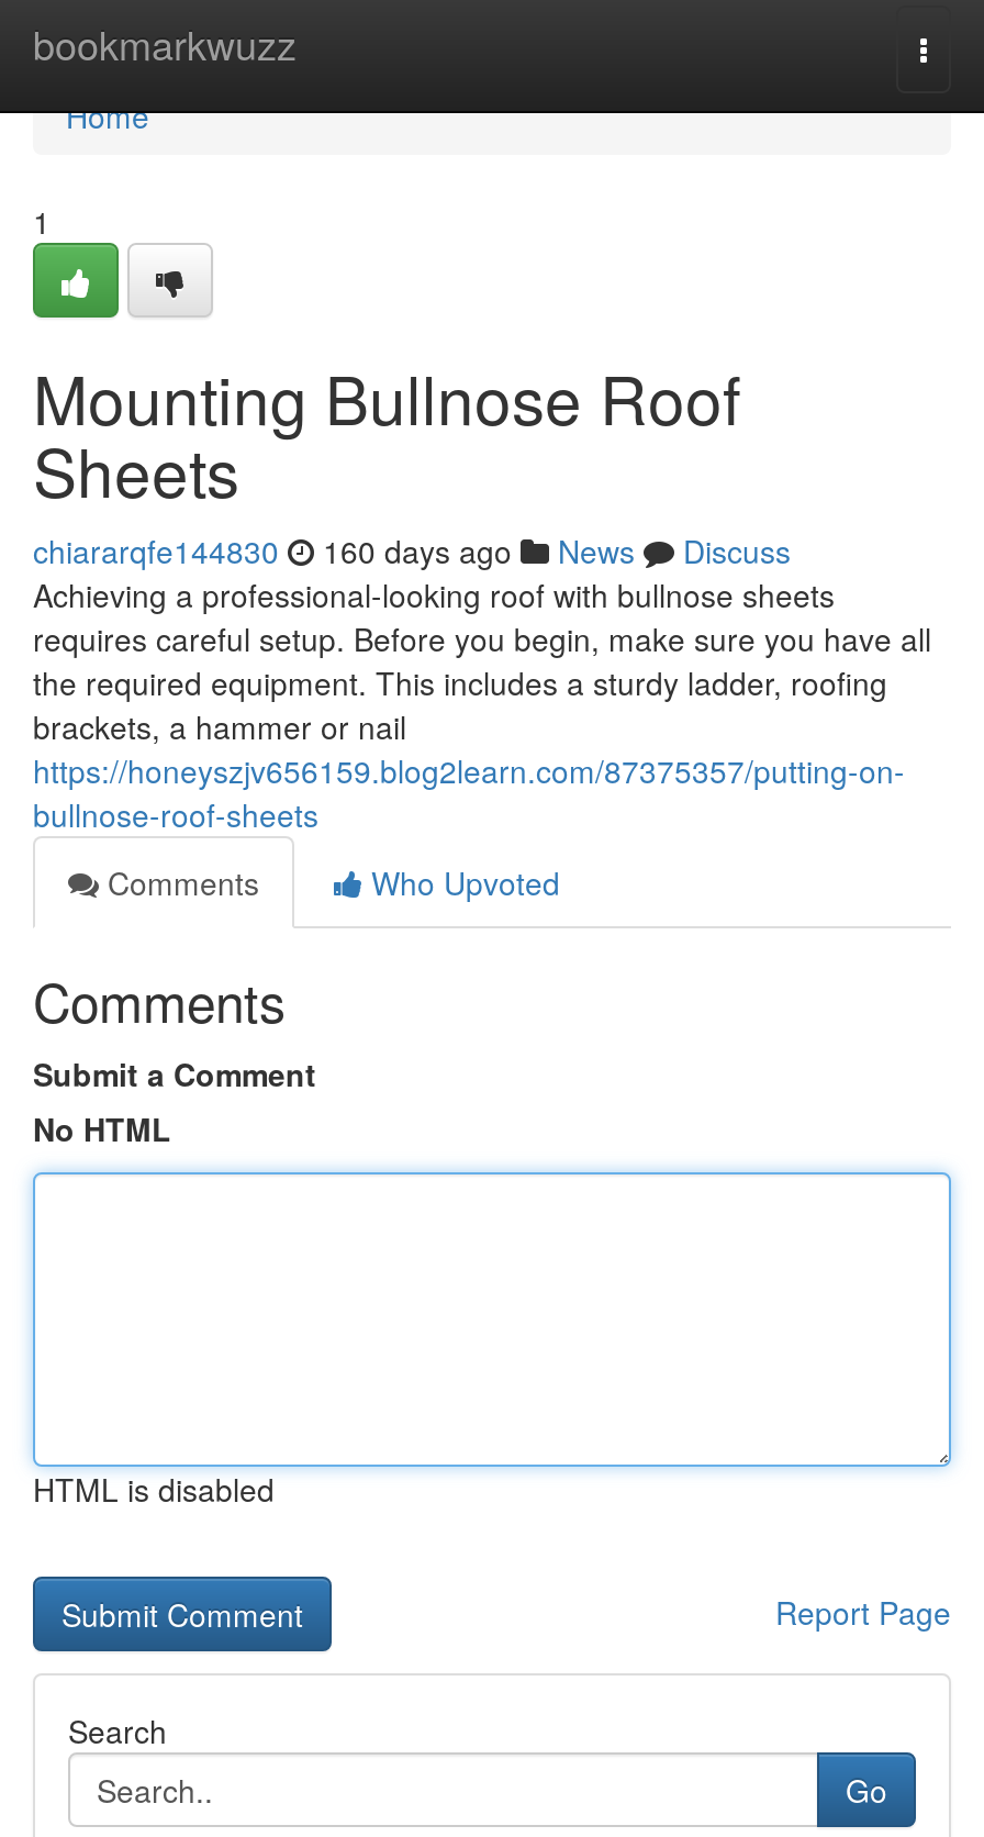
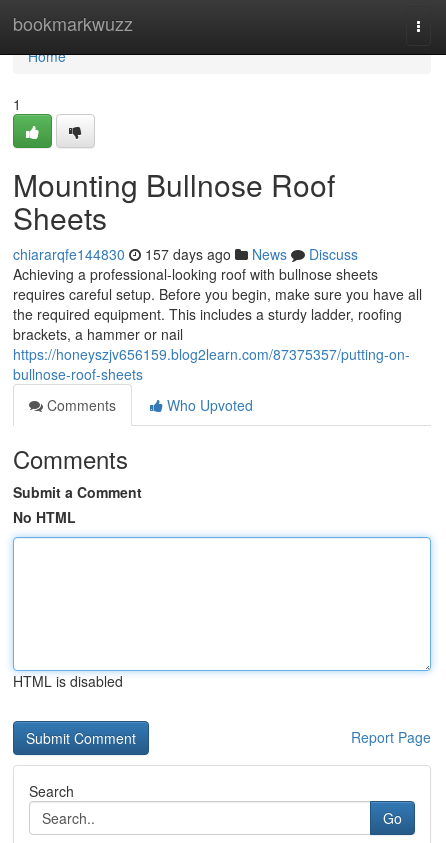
- chiararqfe144830 160 days ago News Discuss
+ chiararqfe144830 157 days ago News Discuss
